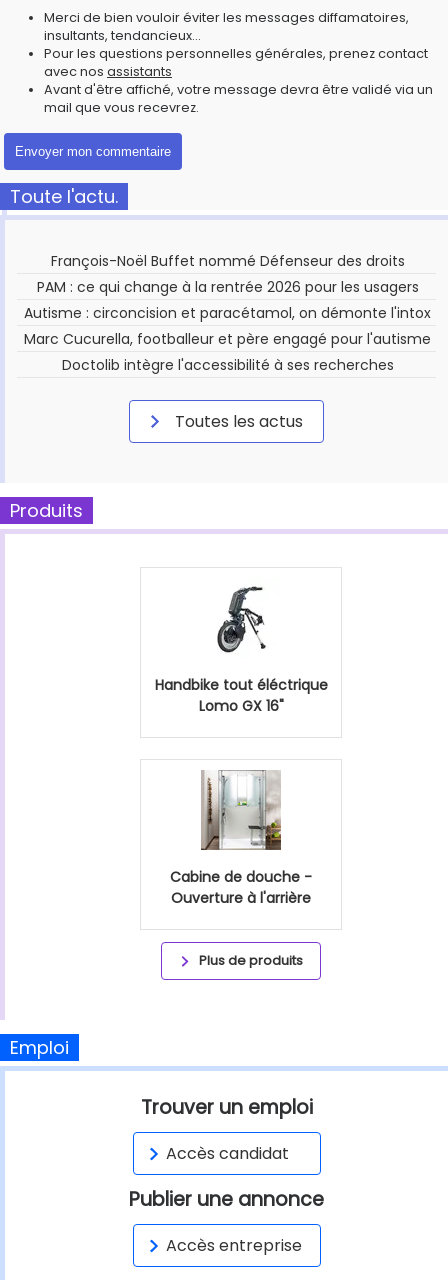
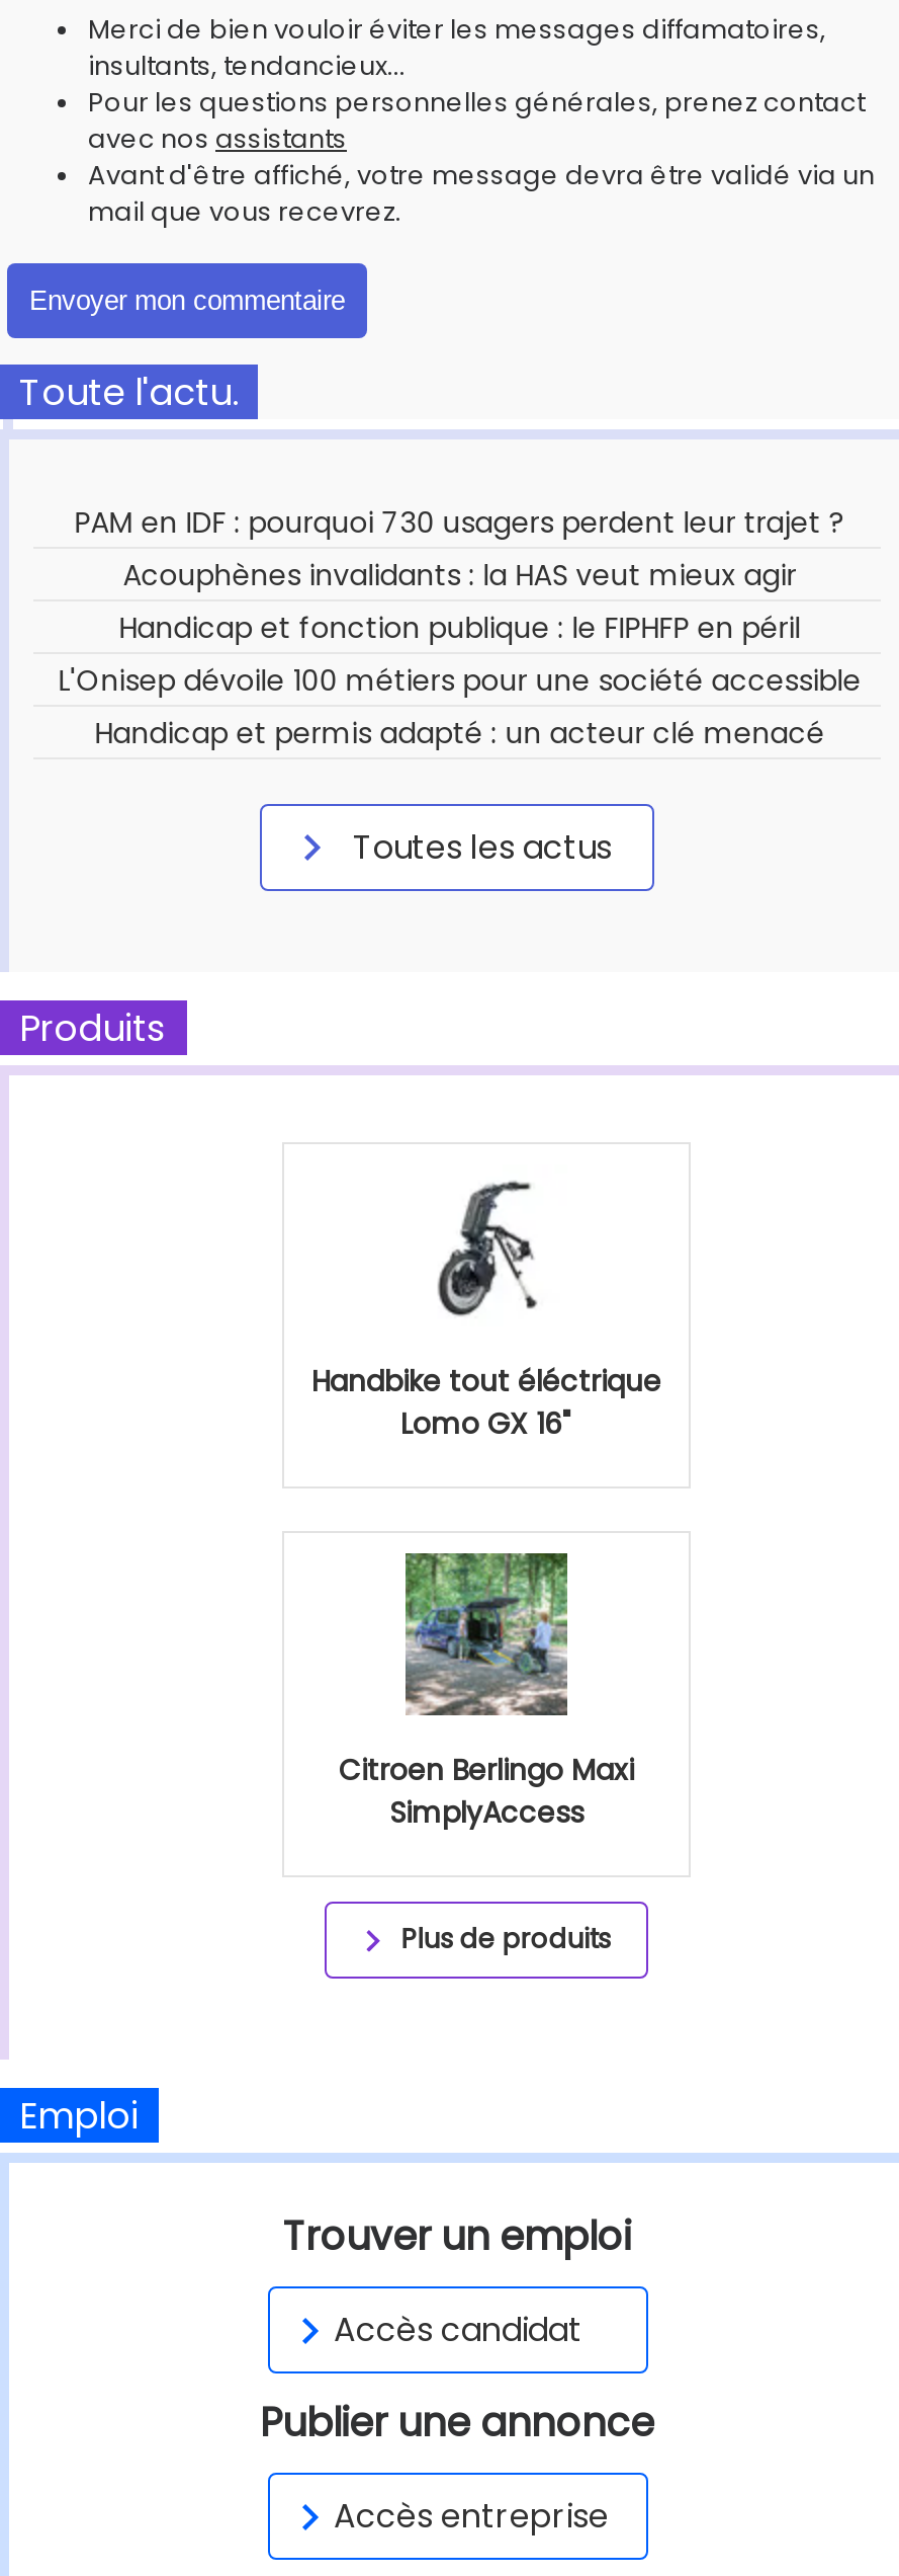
- François-Noël Buffet nommé Défenseur des droits
- PAM : ce qui change à la rentrée 2026 pour les usagers
- Autisme : circoncision et paracétamol, on démonte l'intox
- Marc Cucurella, footballeur et père engagé pour l'autisme
- Doctolib intègre l'accessibilité à ses recherches
+ PAM en IDF : pourquoi 730 usagers perdent leur trajet ?
+ Acouphènes invalidants : la HAS veut mieux agir
+ Handicap et fonction publique : le FIPHFP en péril
+ L'Onisep dévoile 100 métiers pour une société accessible
+ Handicap et permis adapté : un acteur clé menacé

- [image]
- Cabine de douche -
- Ouverture à l'arrière
+ [image]
+ Citroen Berlingo Maxi
+ SimplyAccess
